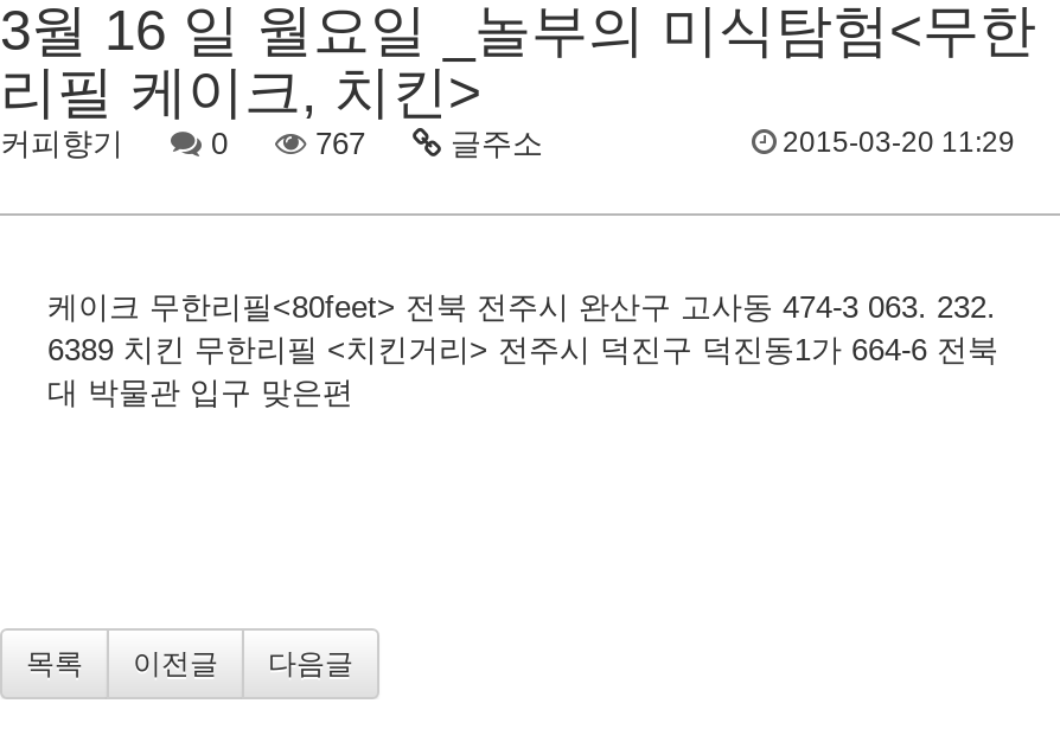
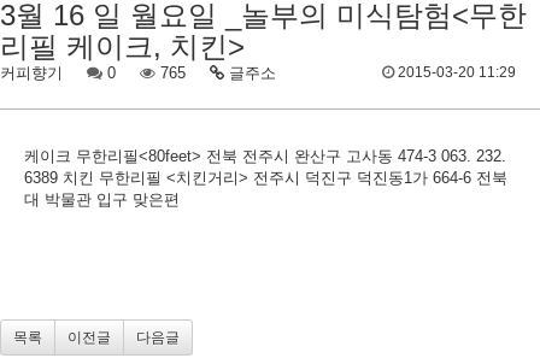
- 767
+ 765
